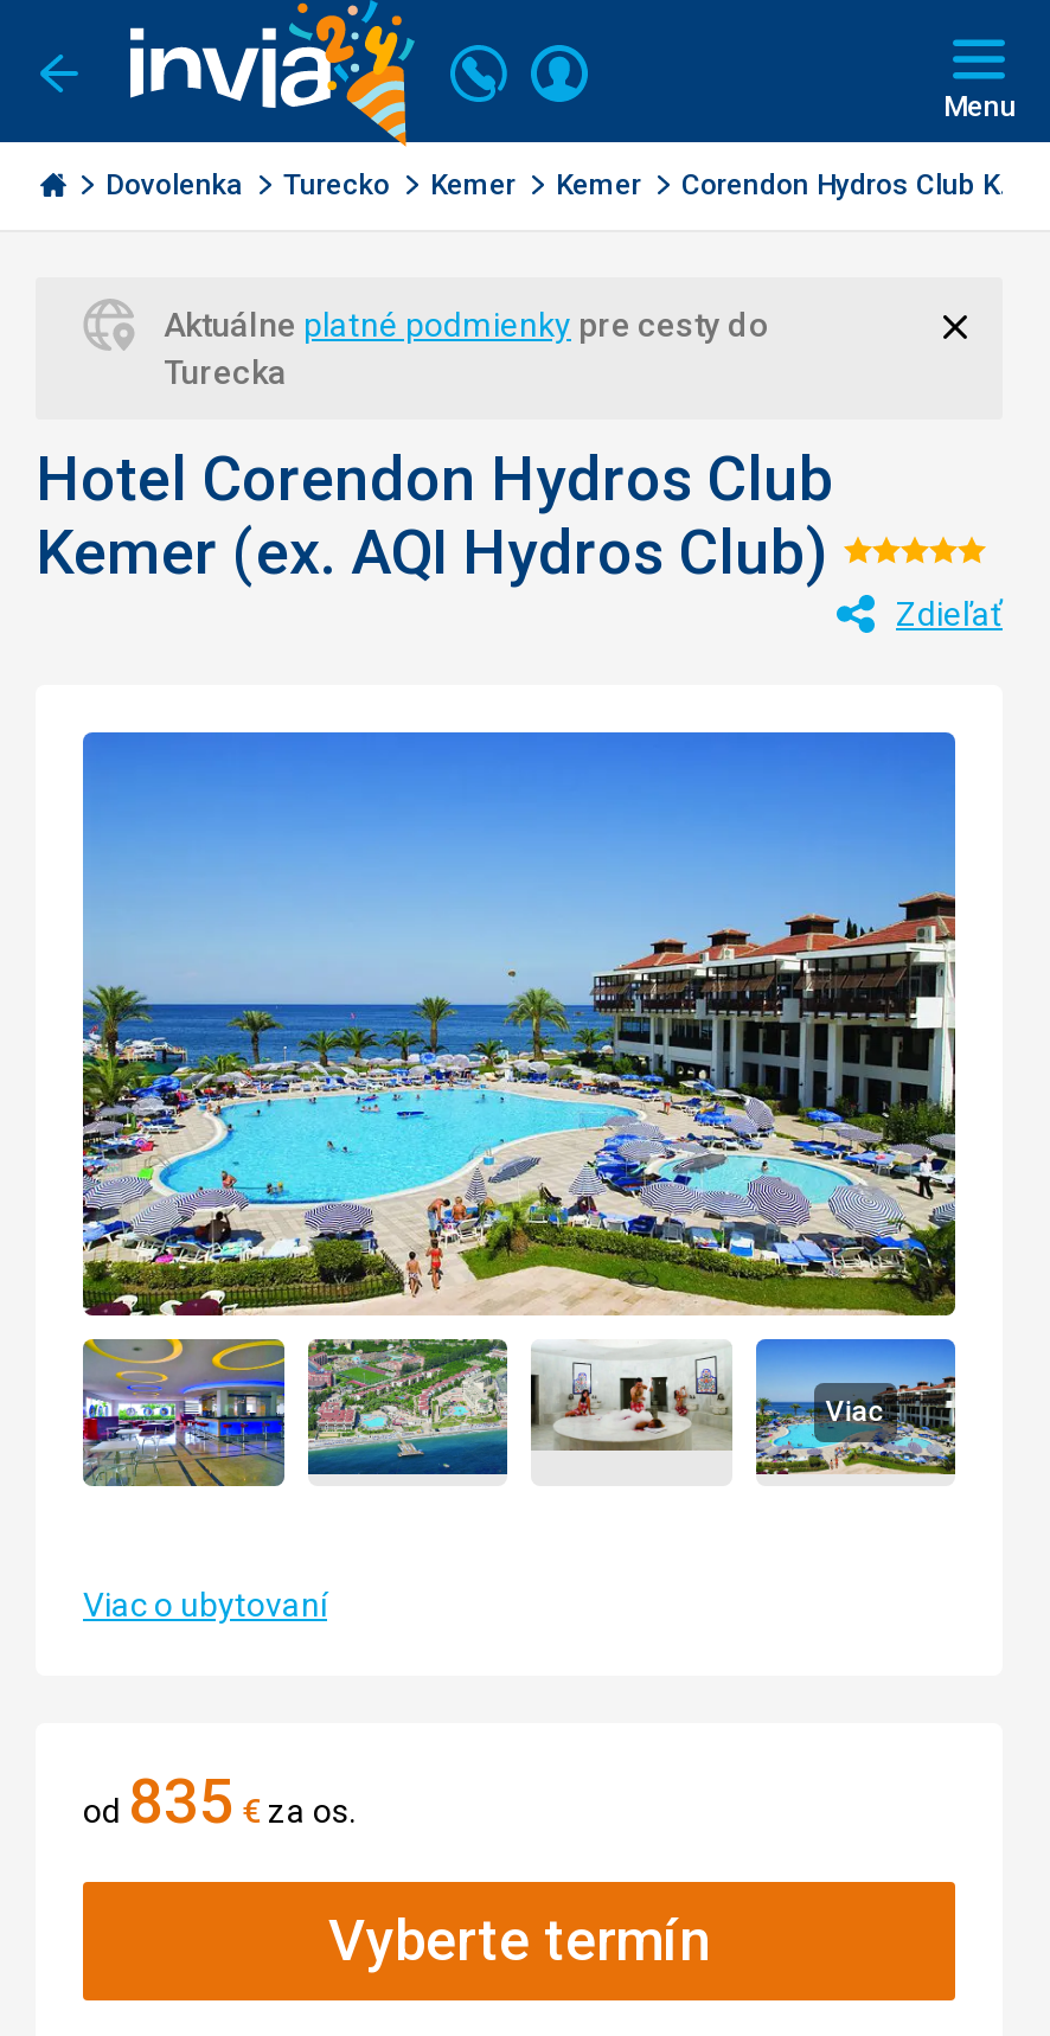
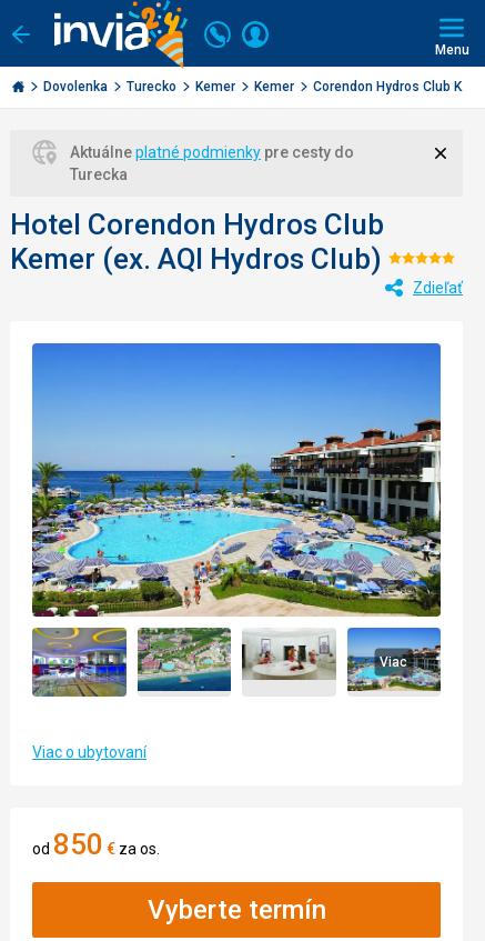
- od 835 €za os.
+ od 850 €za os.
